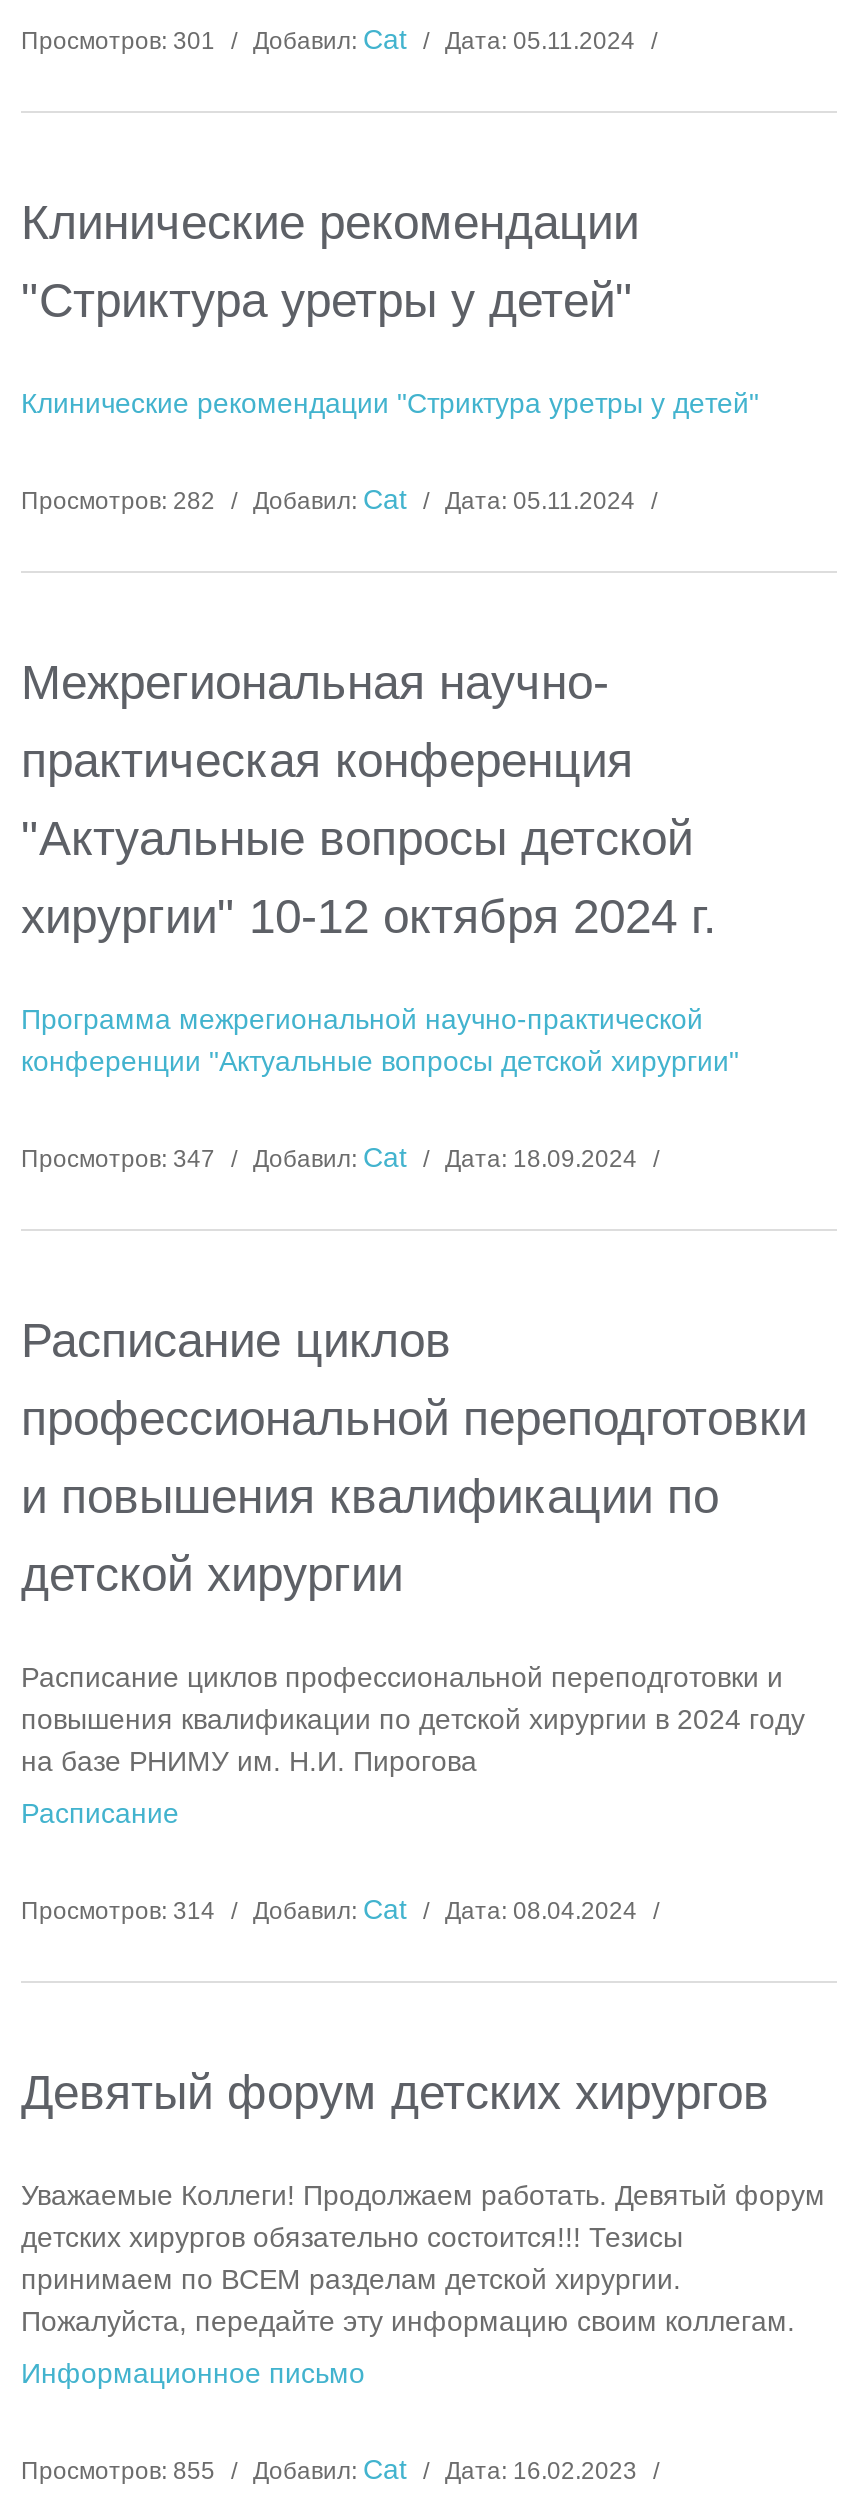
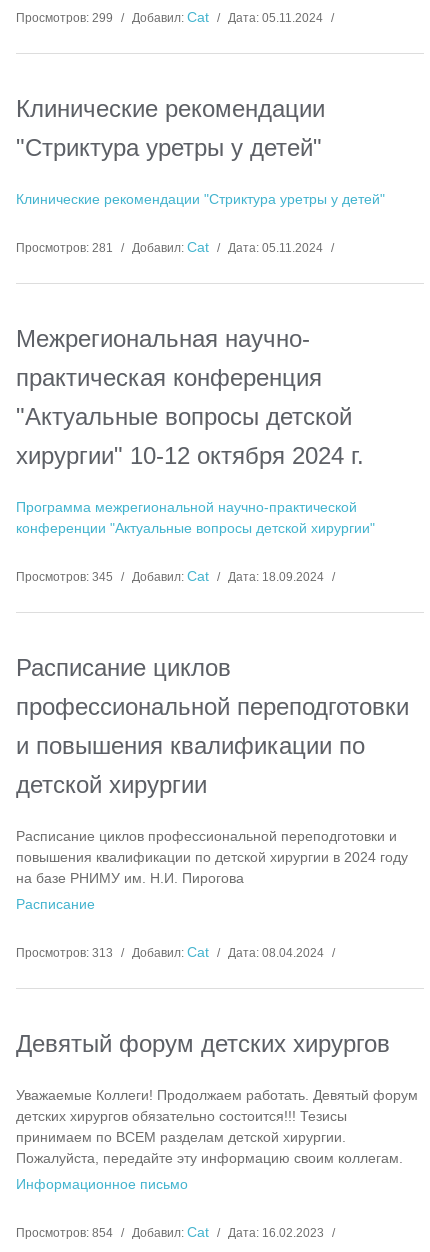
- Просмотров: 301
+ Просмотров: 299

- Просмотров: 282
+ Просмотров: 281

- Просмотров: 347
+ Просмотров: 345

- Просмотров: 314
+ Просмотров: 313

- Просмотров: 855
+ Просмотров: 854
